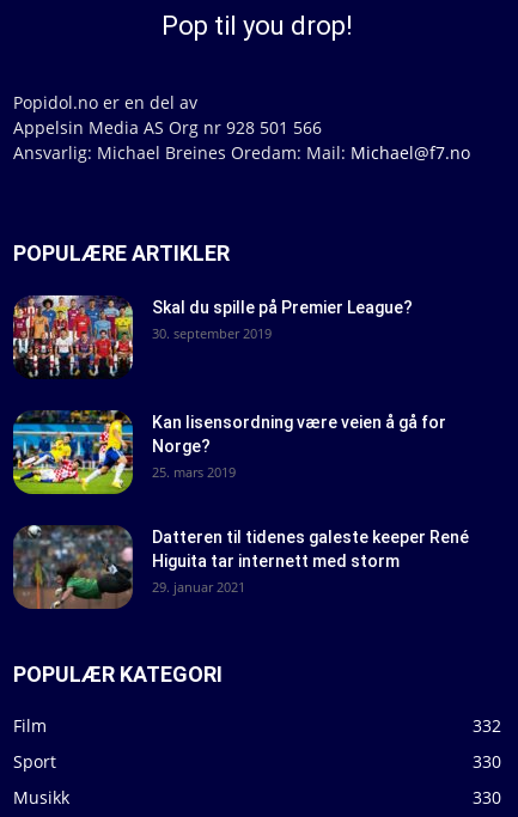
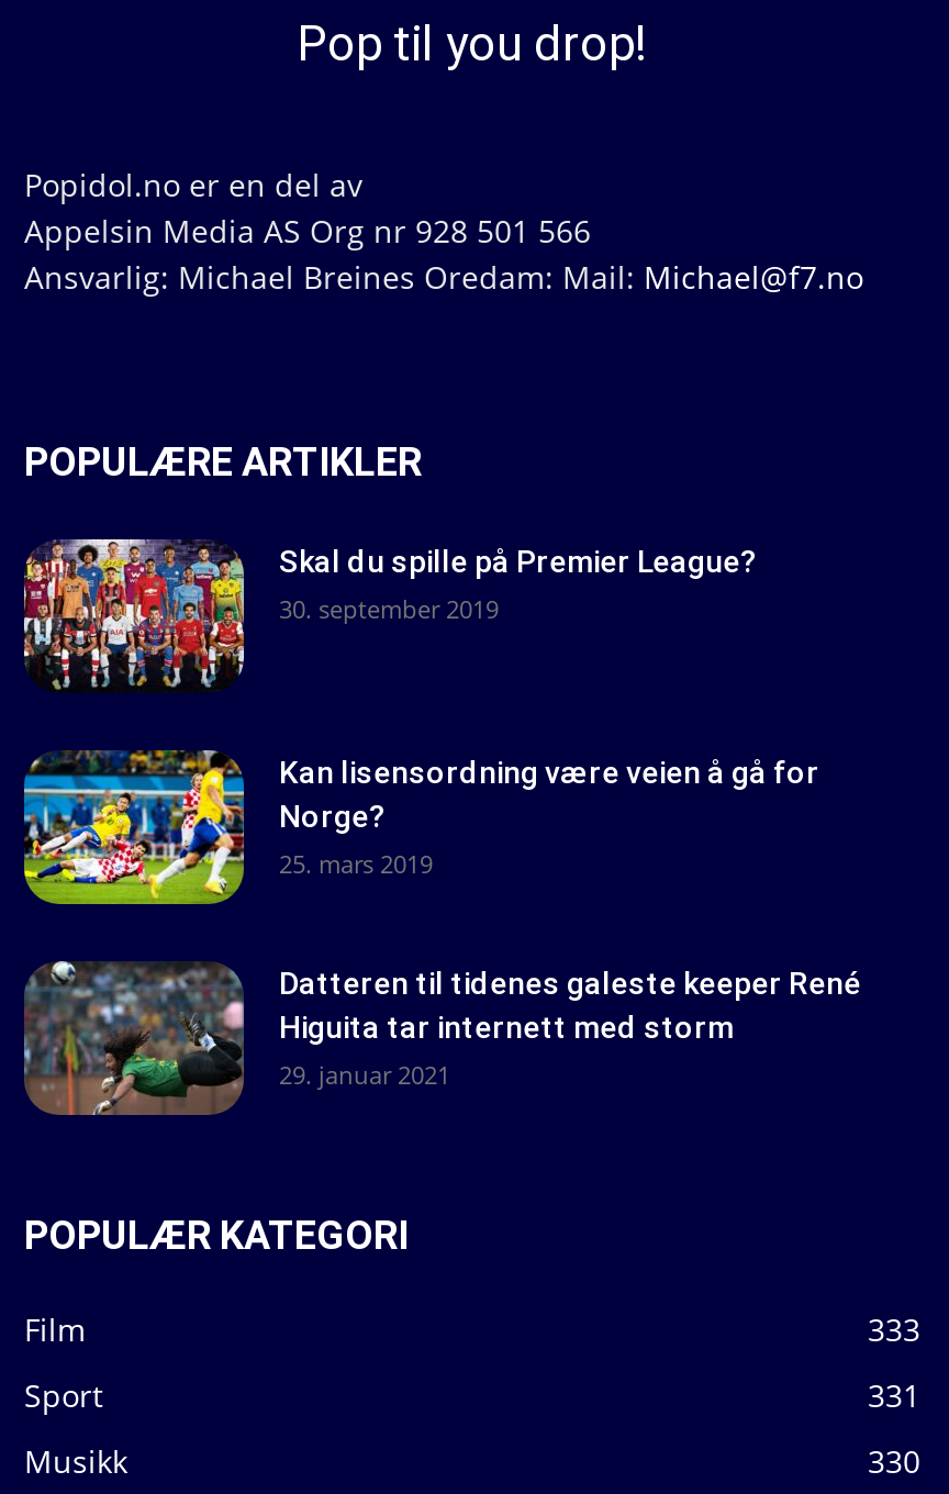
- 332
+ 333

- 330
+ 331
